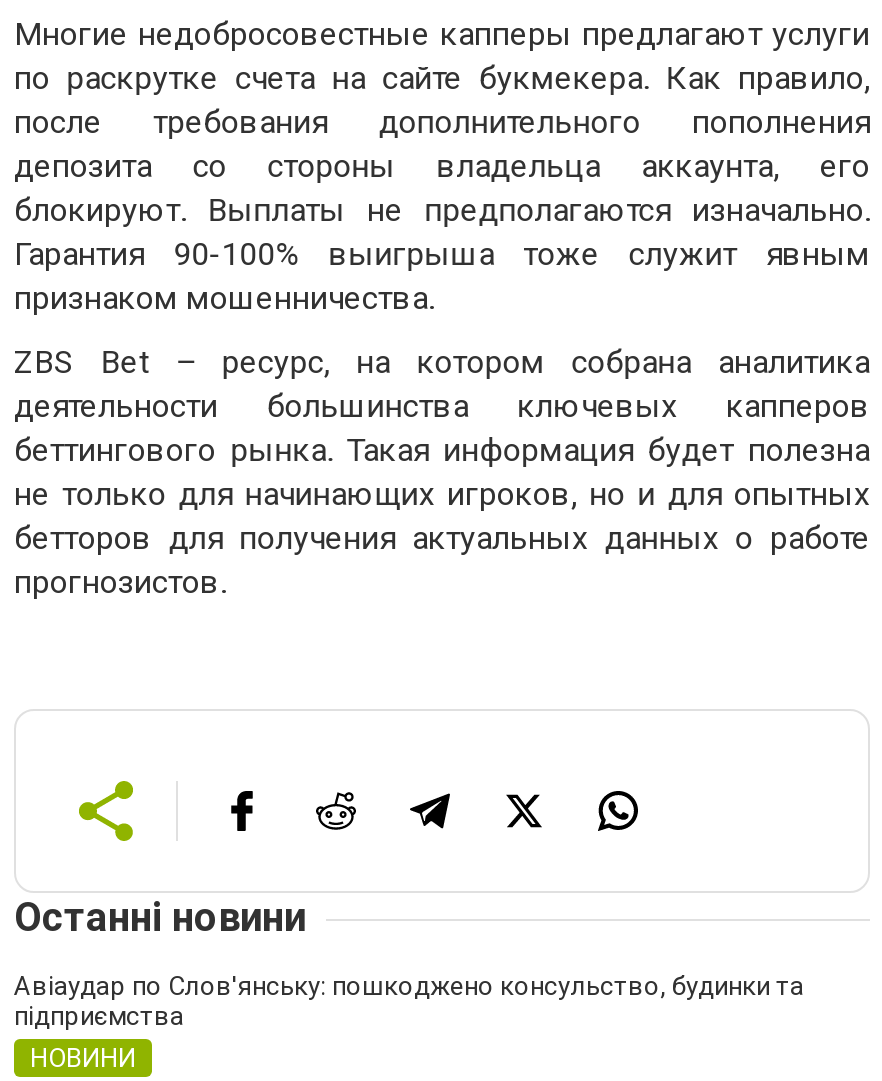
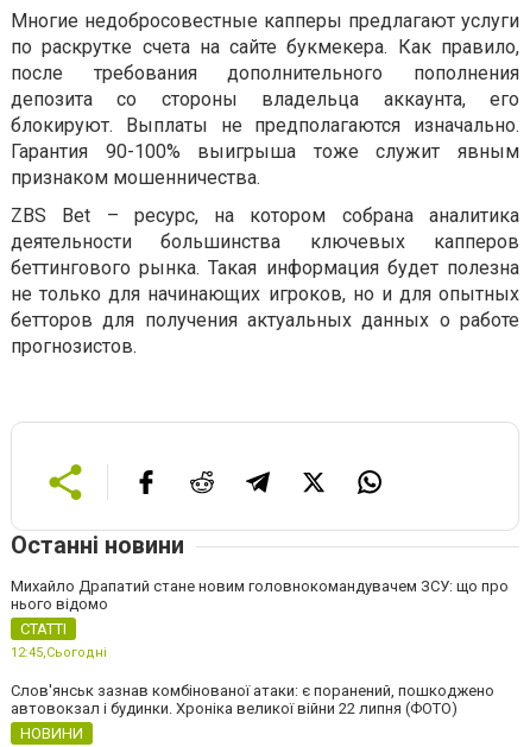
- Авіаудар по Слов'янську: пошкоджено консульство, будинки та
- підприємства
+ Михайло Драпатий стане новим головнокомандувачем ЗСУ: що про
+ нього відомо
+ СТАТТІ
+ 12:45,Сьогодні
+ Слов'янськ зазнав комбінованої атаки: є поранений, пошкоджено
+ автовокзал і будинки. Хроніка великої війни 22 липня (ФОТО)
